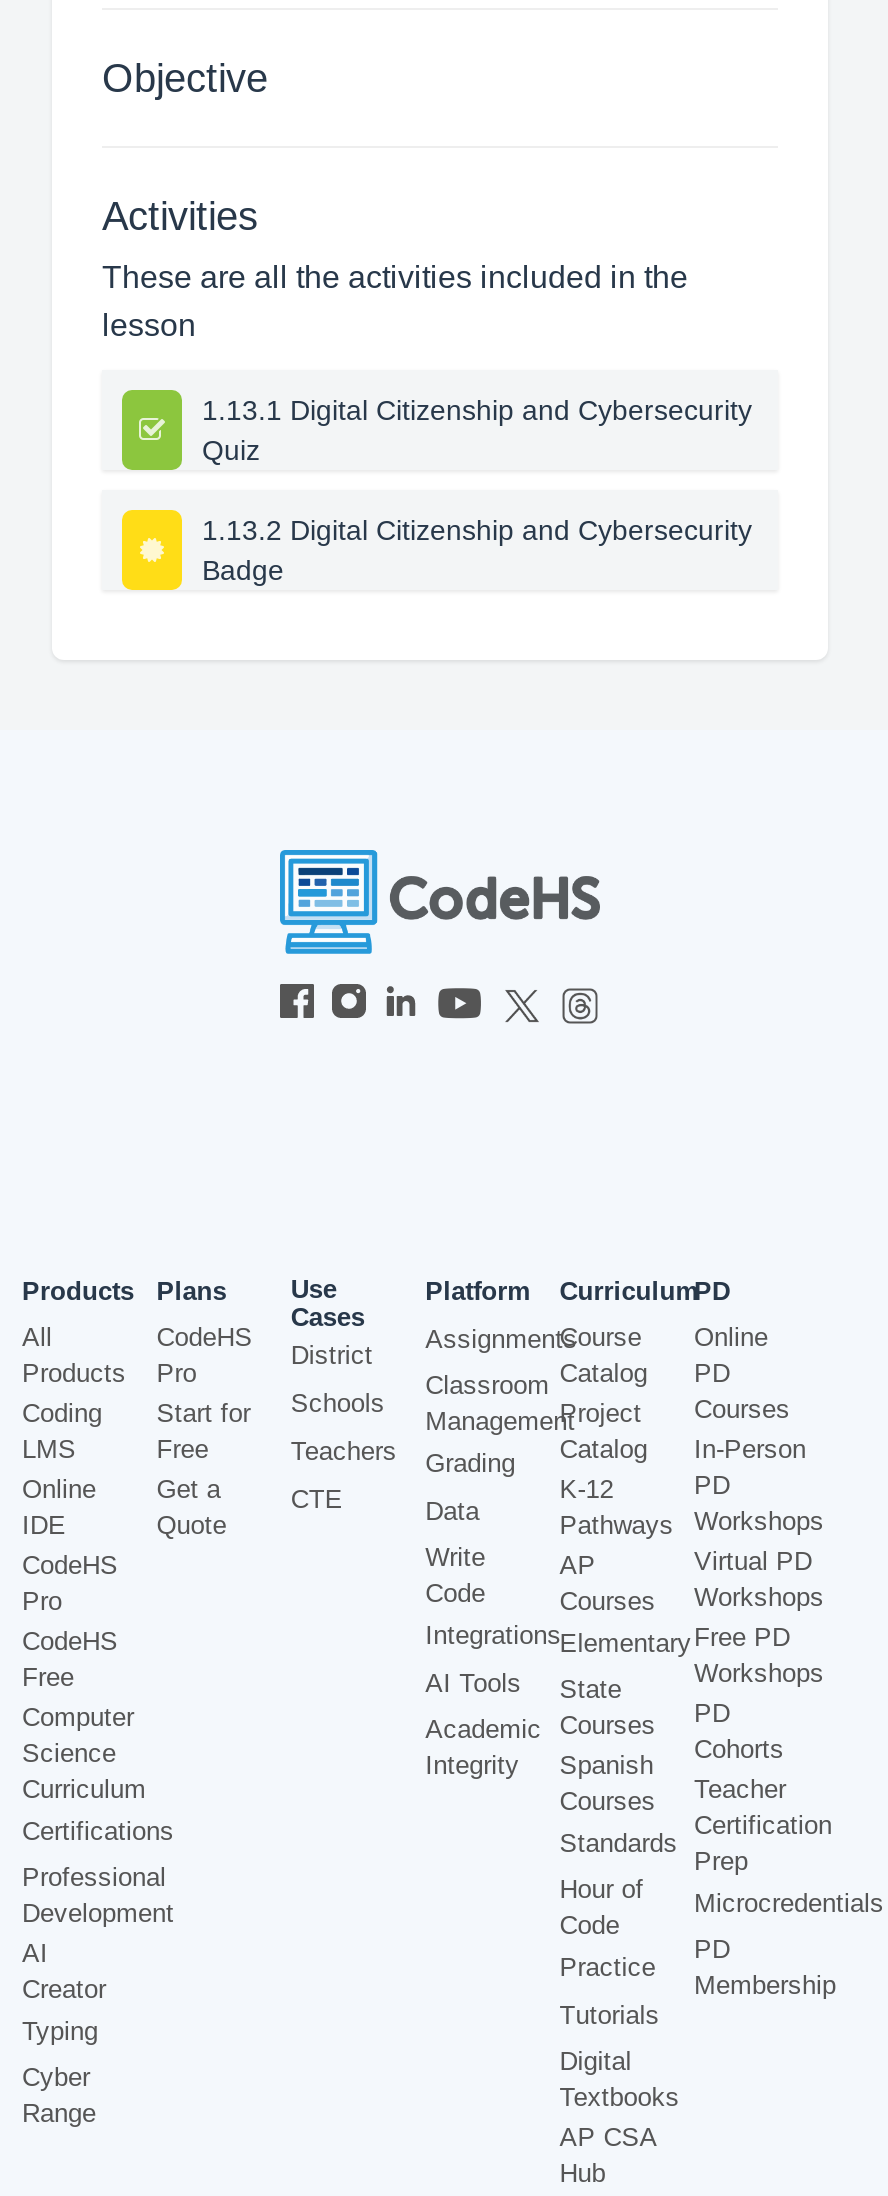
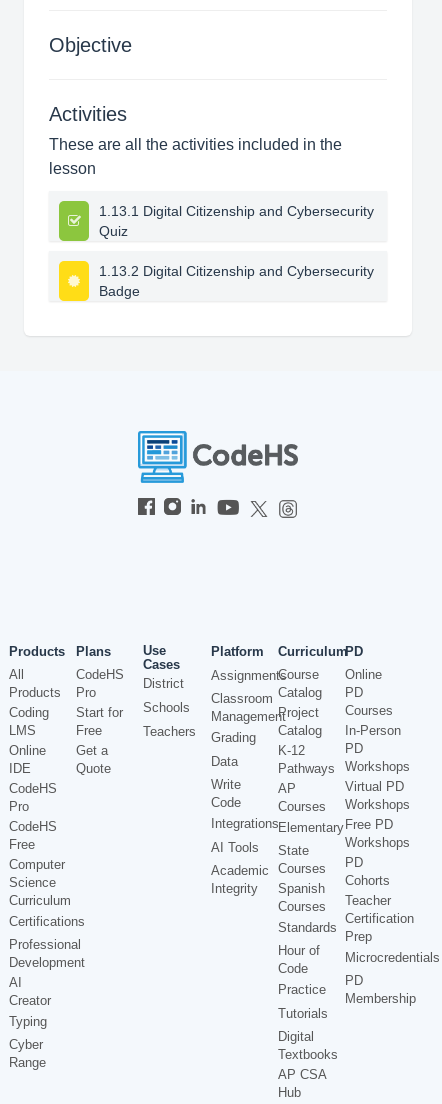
- CTE
